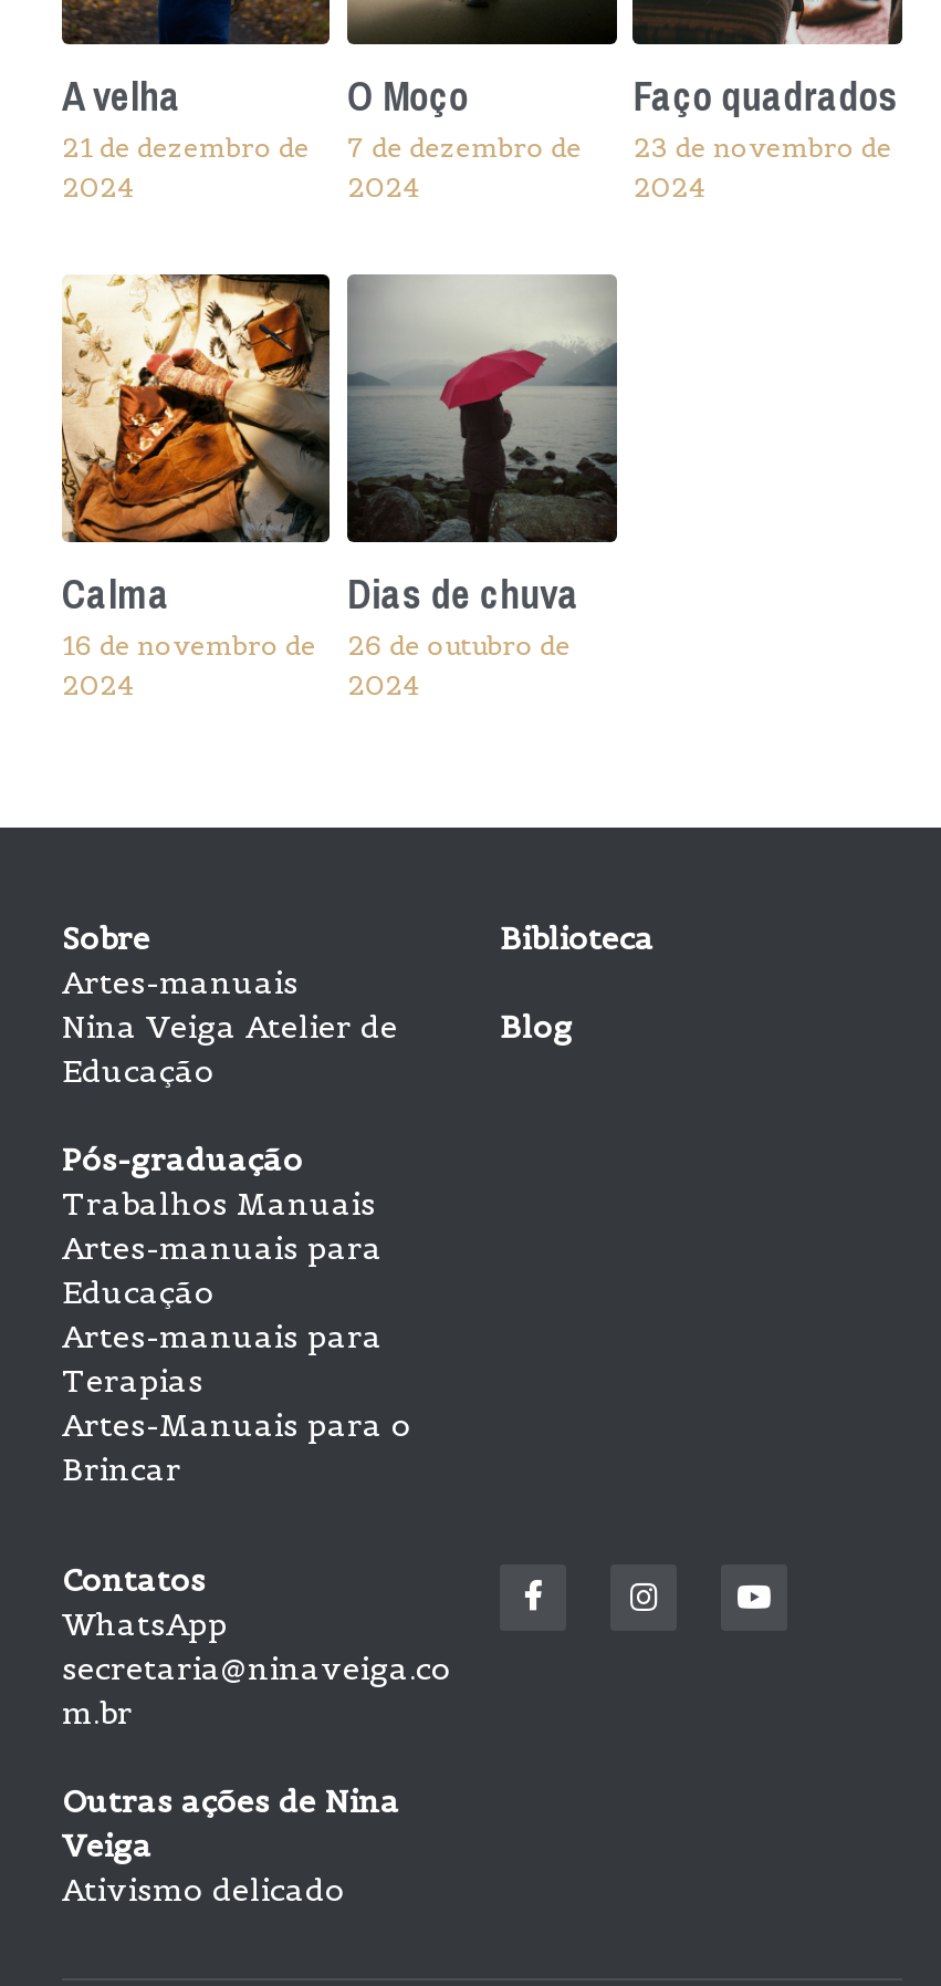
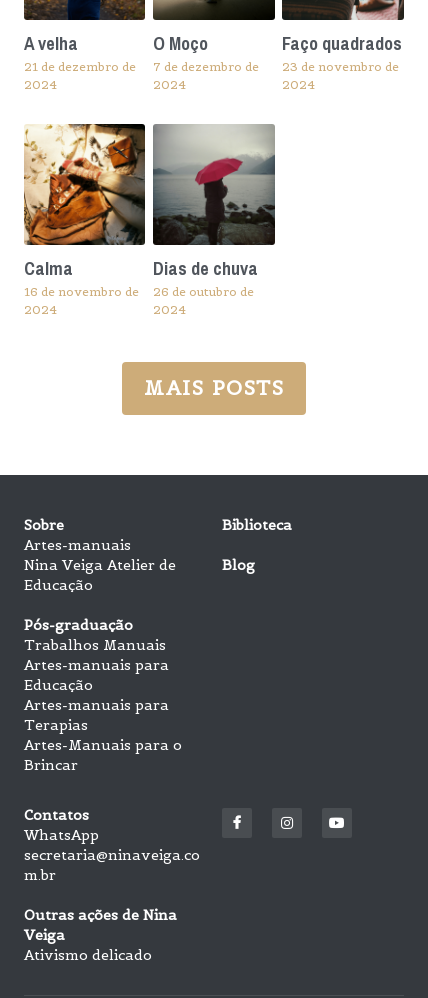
+ MAIS POSTS
